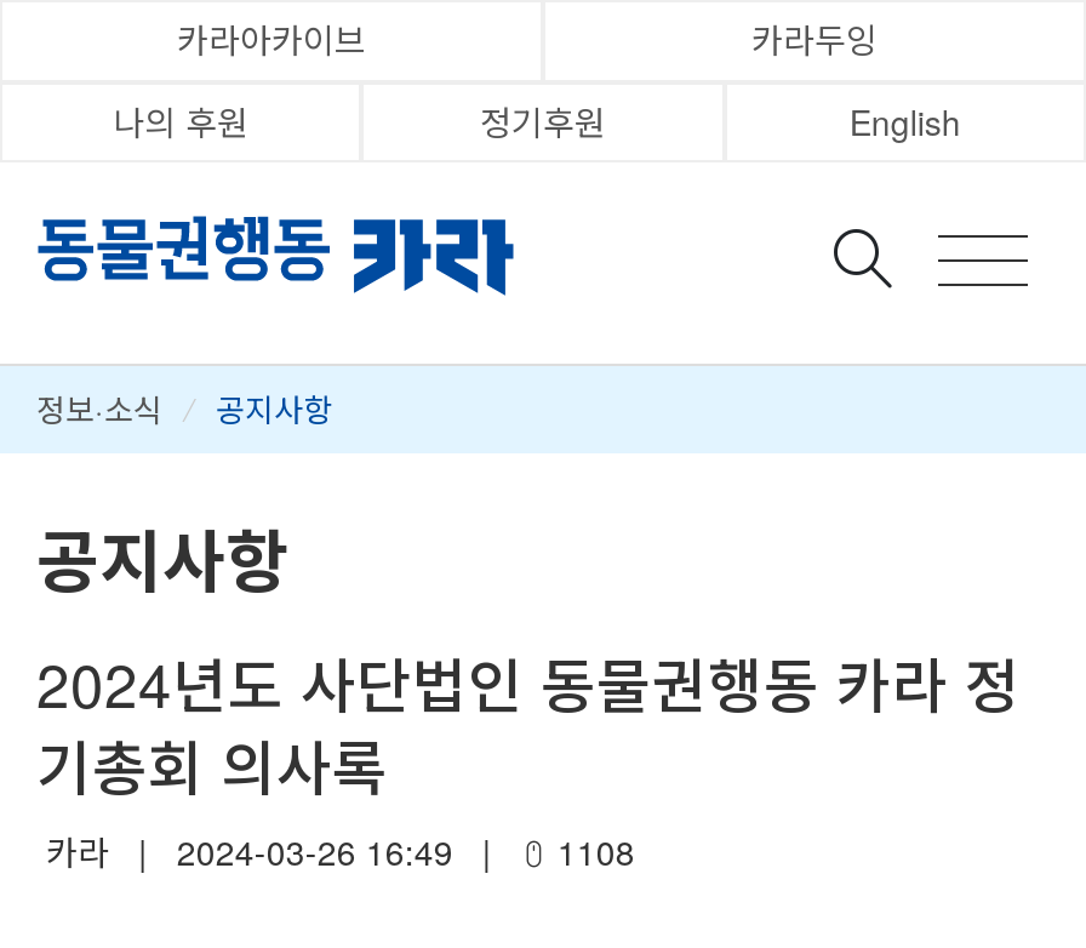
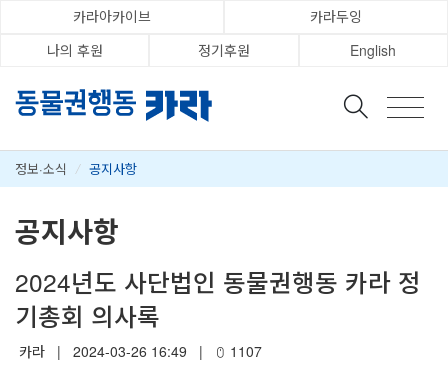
- 1108
+ 1107
